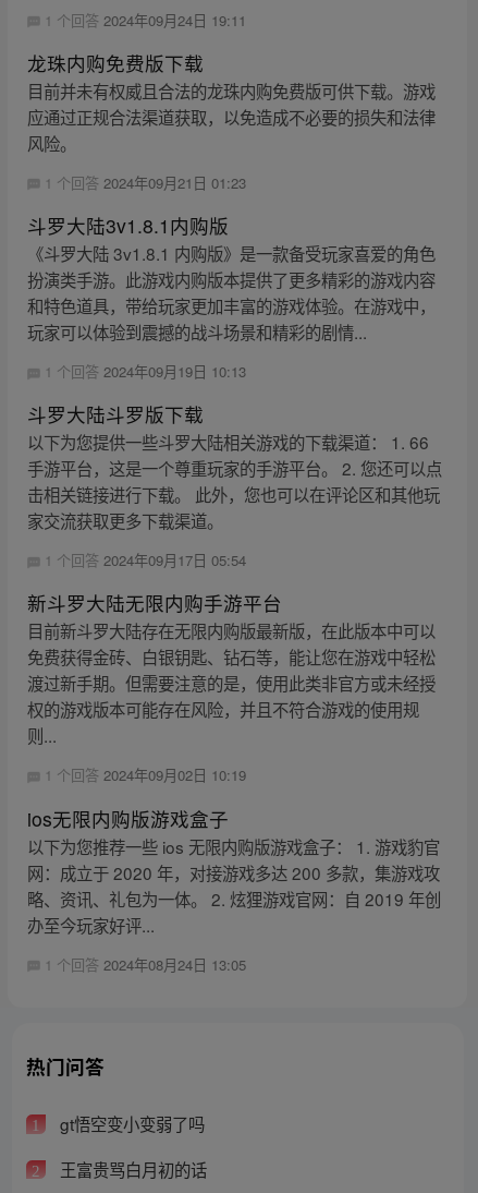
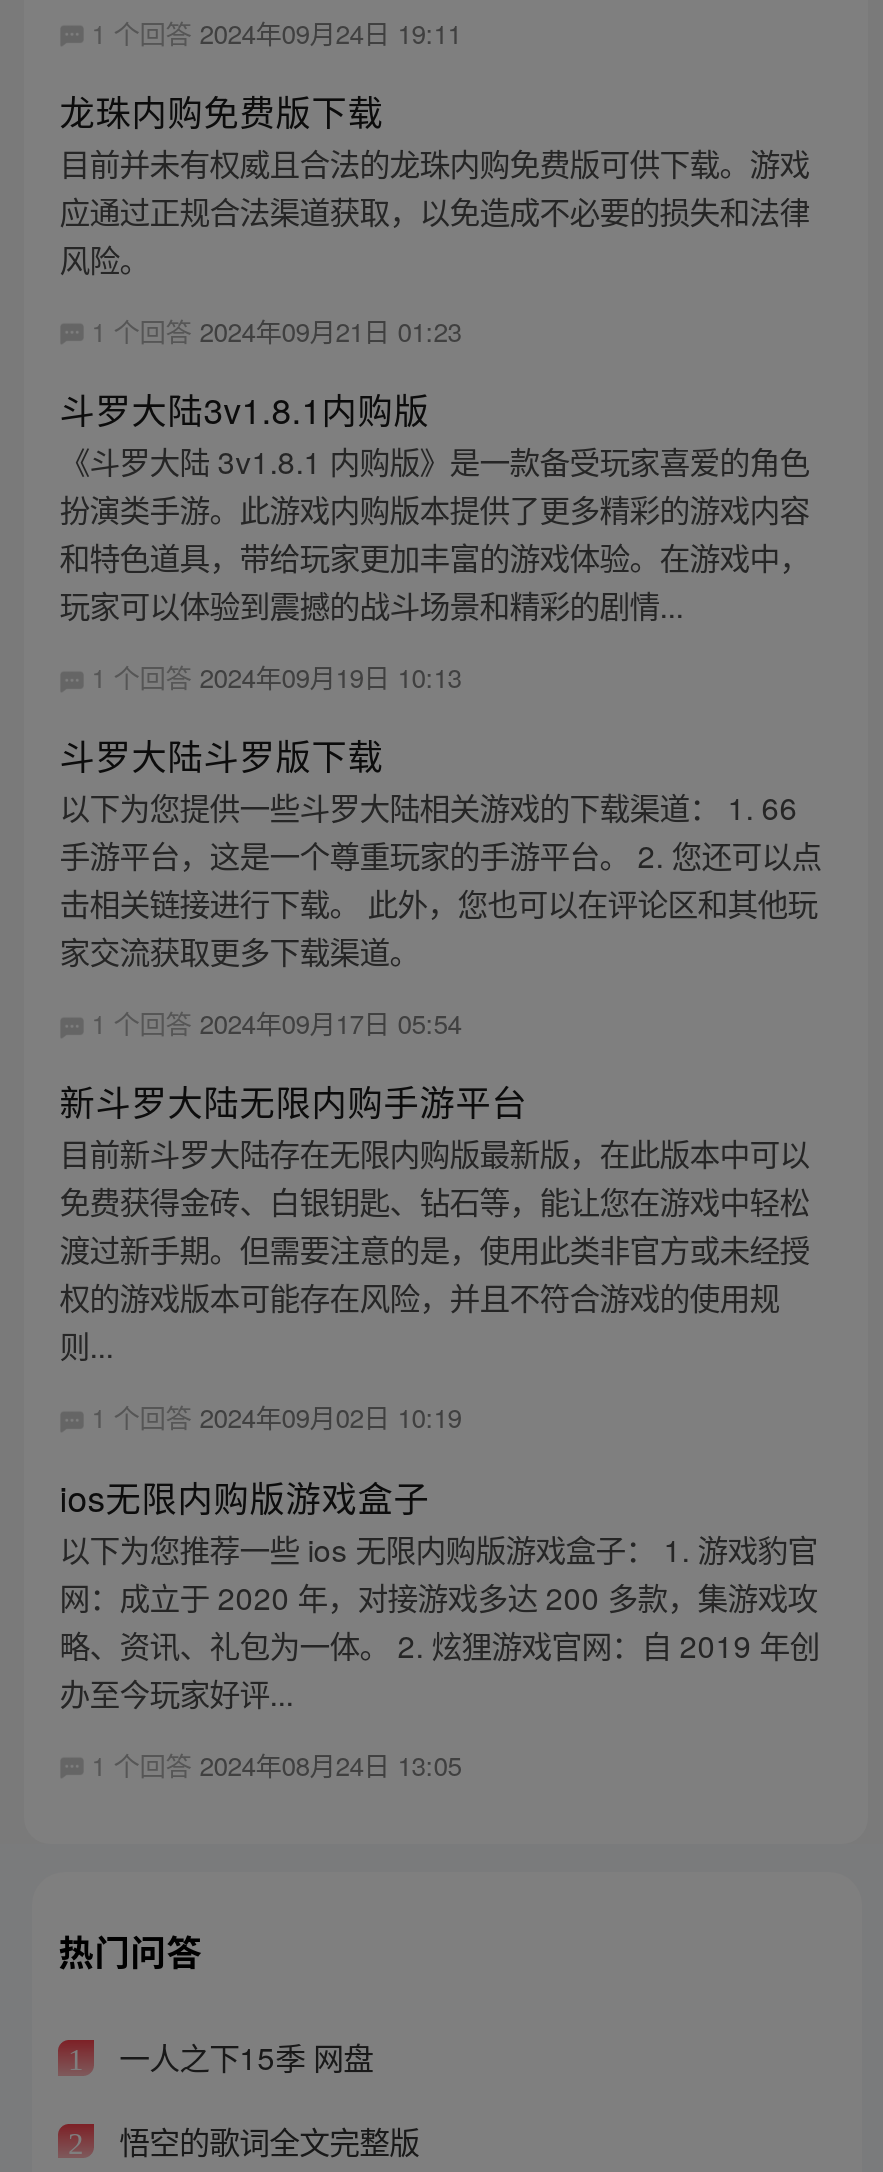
- gt悟空变小变弱了吗
+ 一人之下15季 网盘

- 王富贵骂白月初的话
+ 悟空的歌词全文完整版
